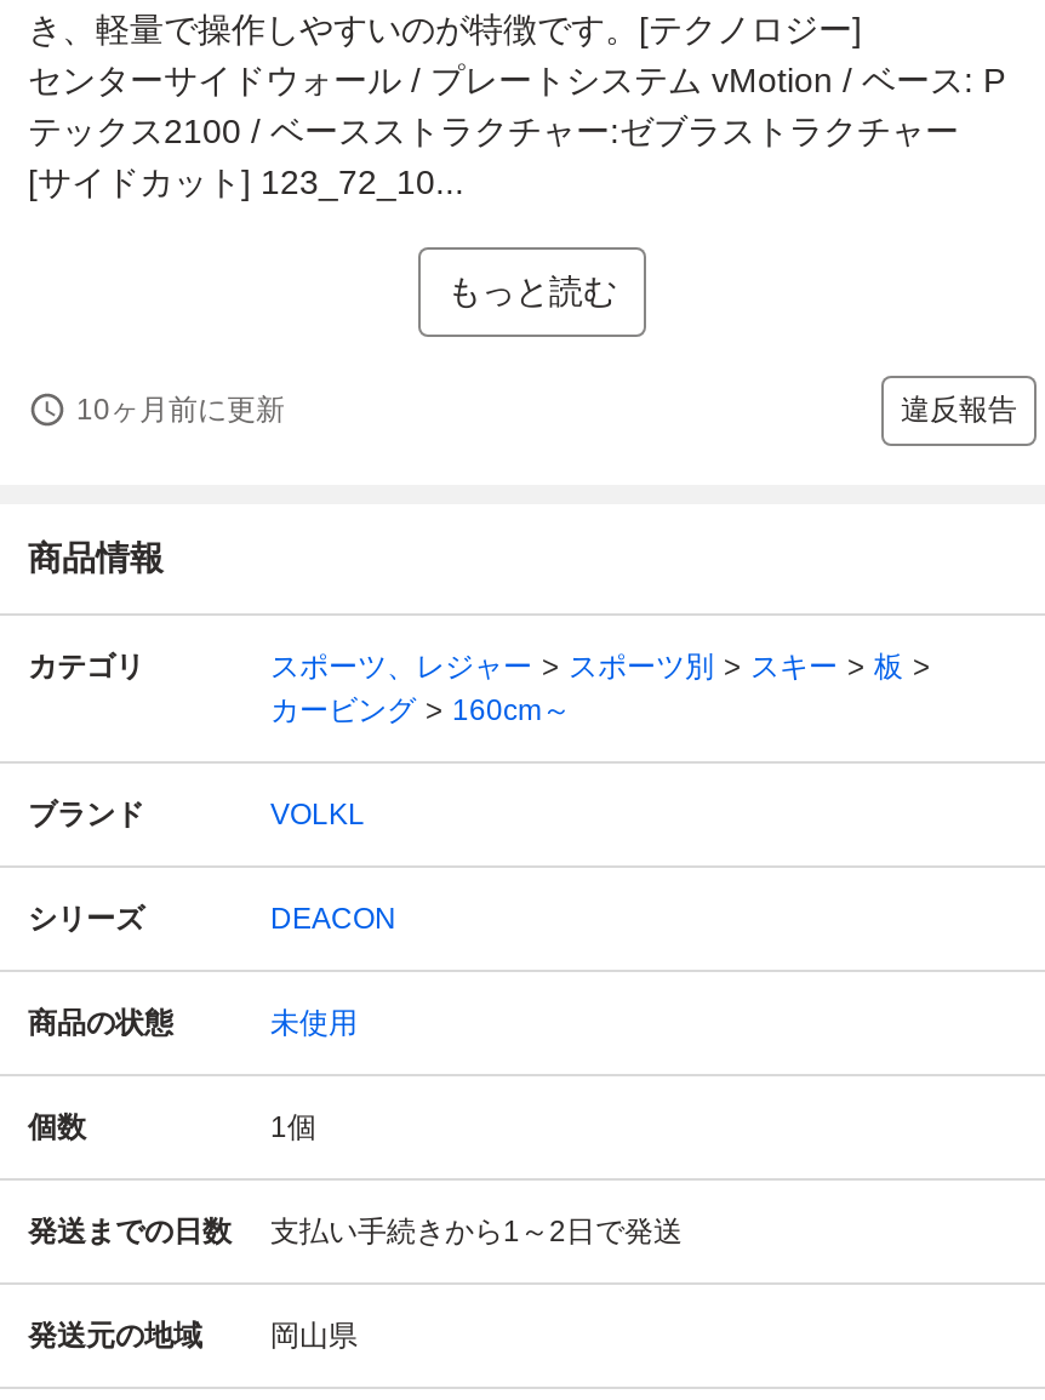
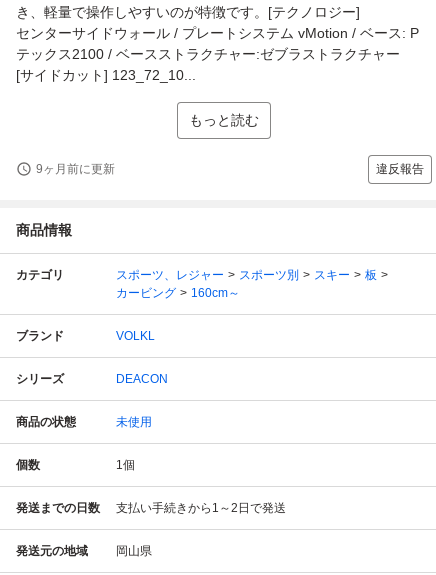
- 10ヶ月前に更新
+ 9ヶ月前に更新
